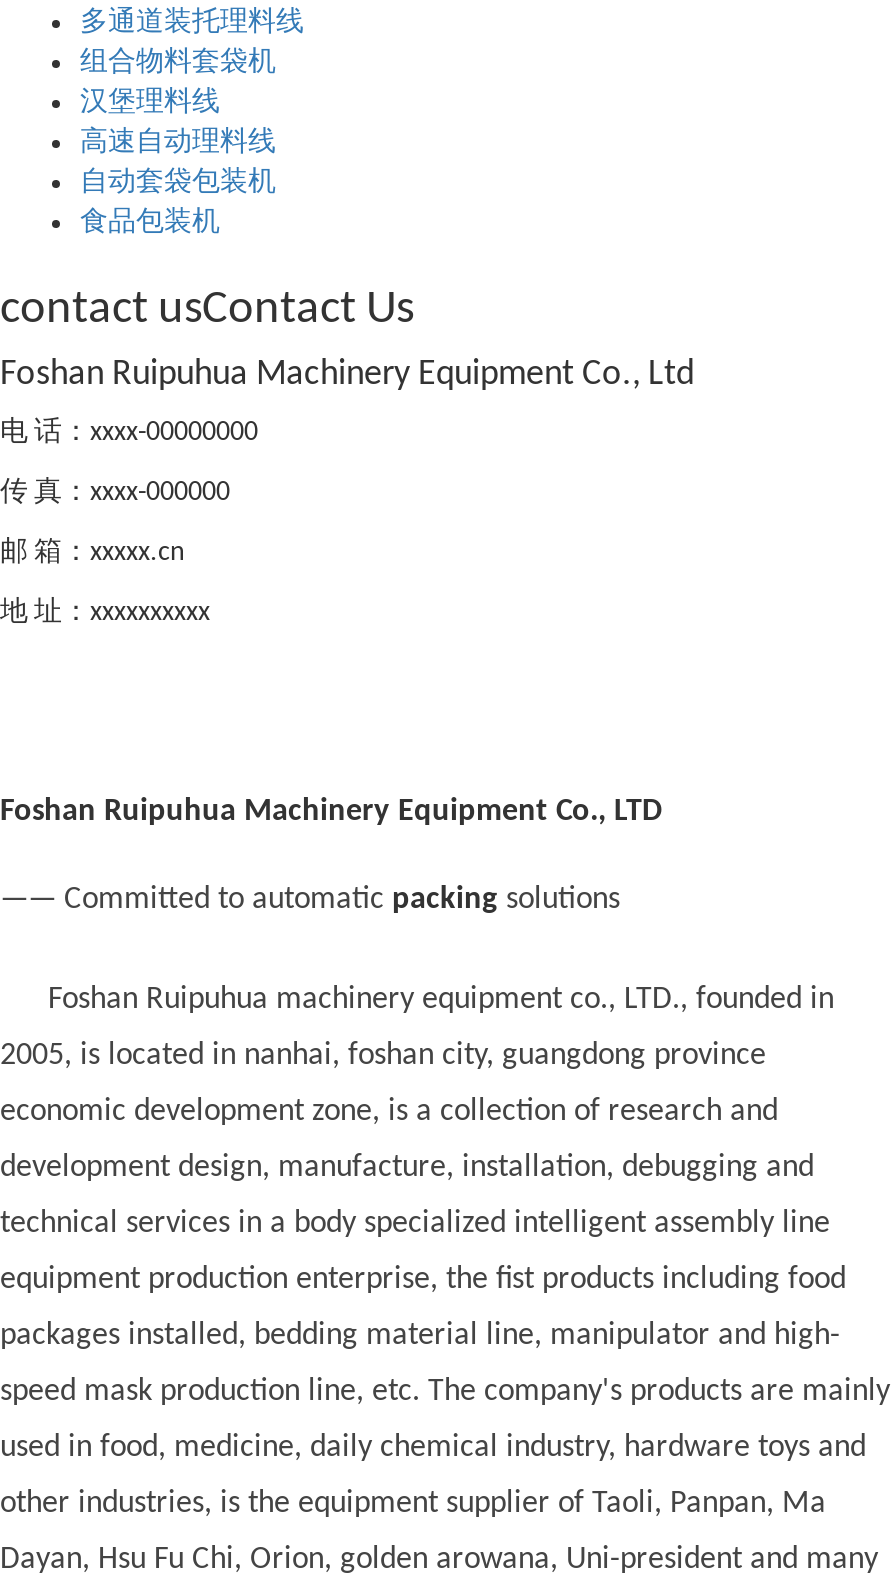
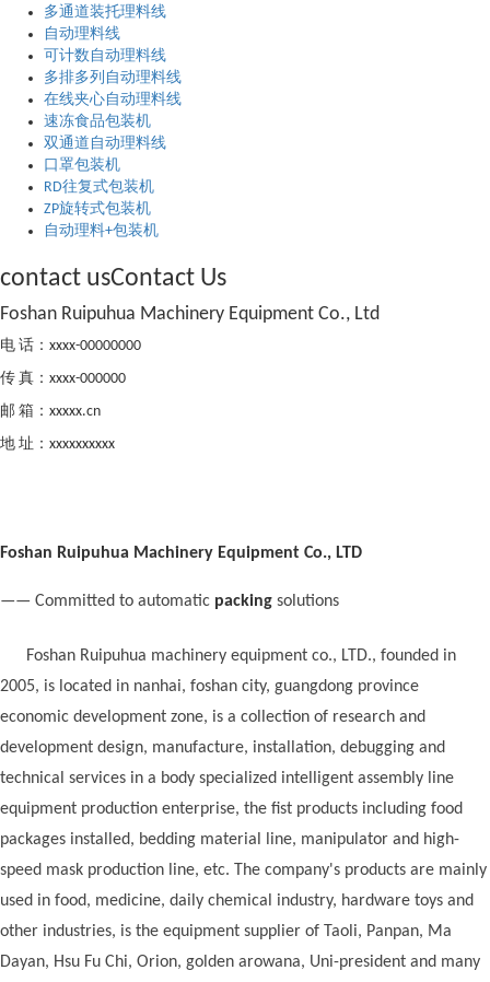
- 组合物料套袋机
- 汉堡理料线
- 高速自动理料线
- 自动套袋包装机
- 食品包装机
+ 自动理料线
+ 可计数自动理料线
+ 多排多列自动理料线
+ 在线夹心自动理料线
+ 速冻食品包装机
+ 双通道自动理料线
+ 口罩包装机
+ RD往复式包装机
+ ZP旋转式包装机
+ 自动理料+包装机
